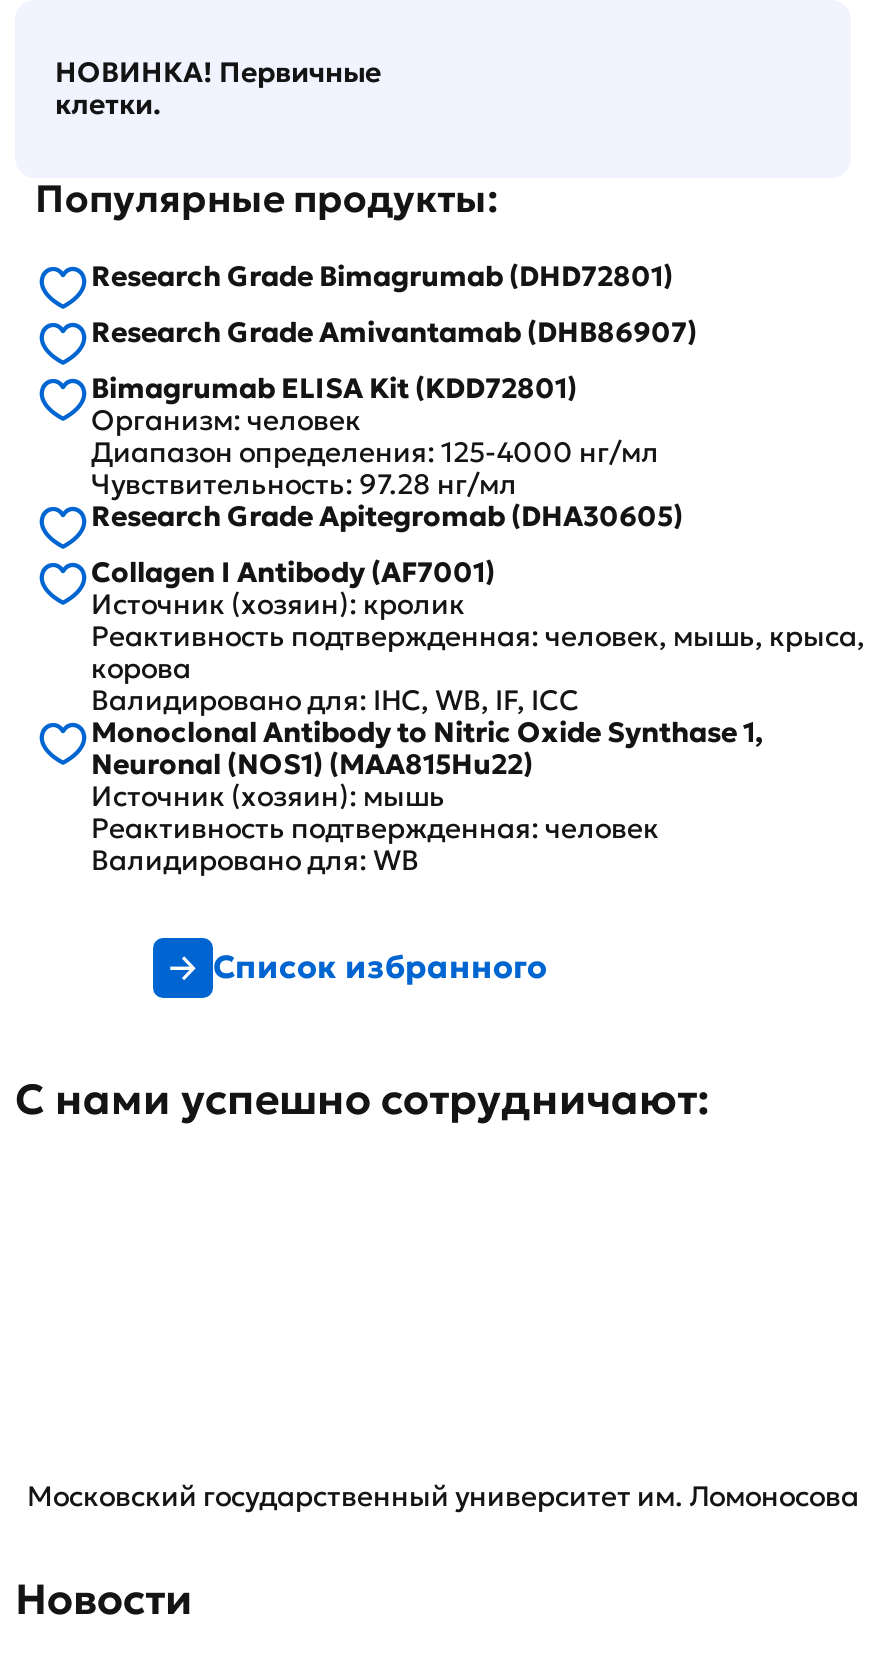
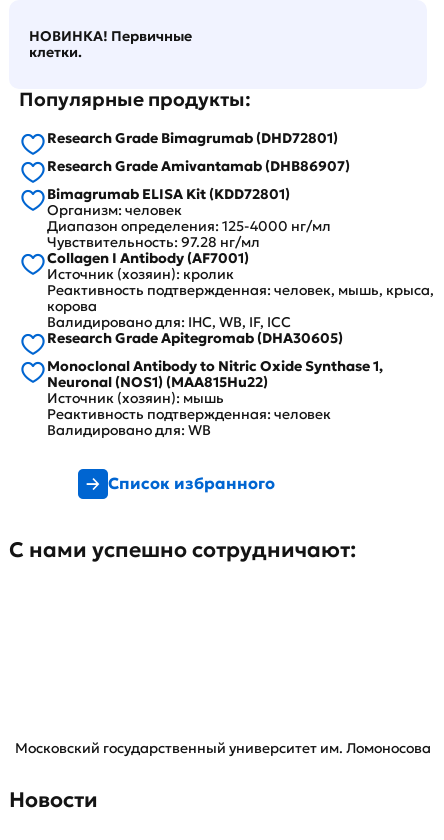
moved down: Research Grade Apitegromab (DHA30605)

moved up: Collagen I Antibody (AF7001) | Источник (хозяин): кролик | Реактивность подтвержденная: человек, мышь, крыса, | корова | Валидировано для: IHC, WB, IF, ICC
